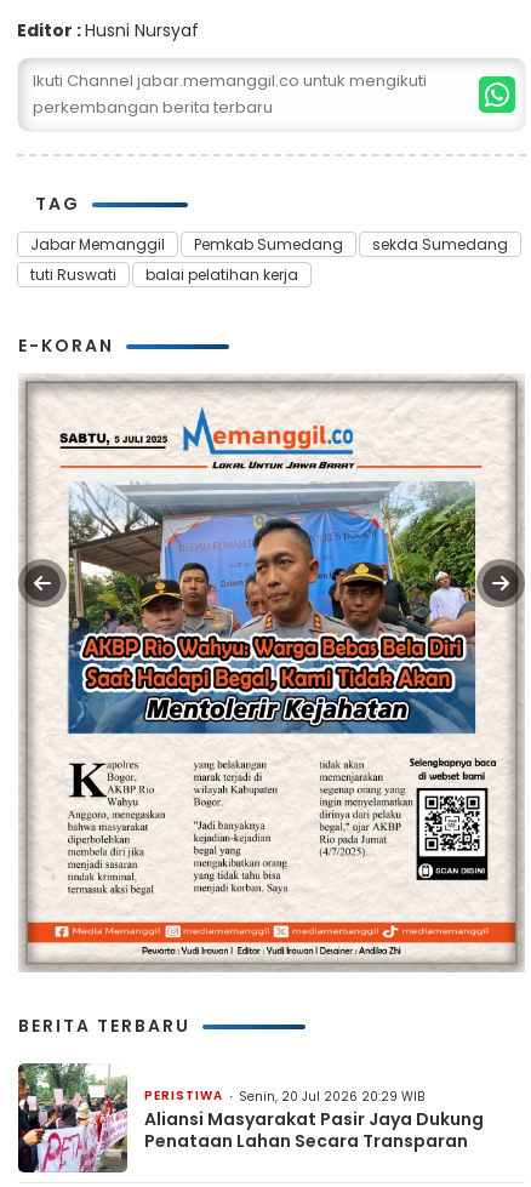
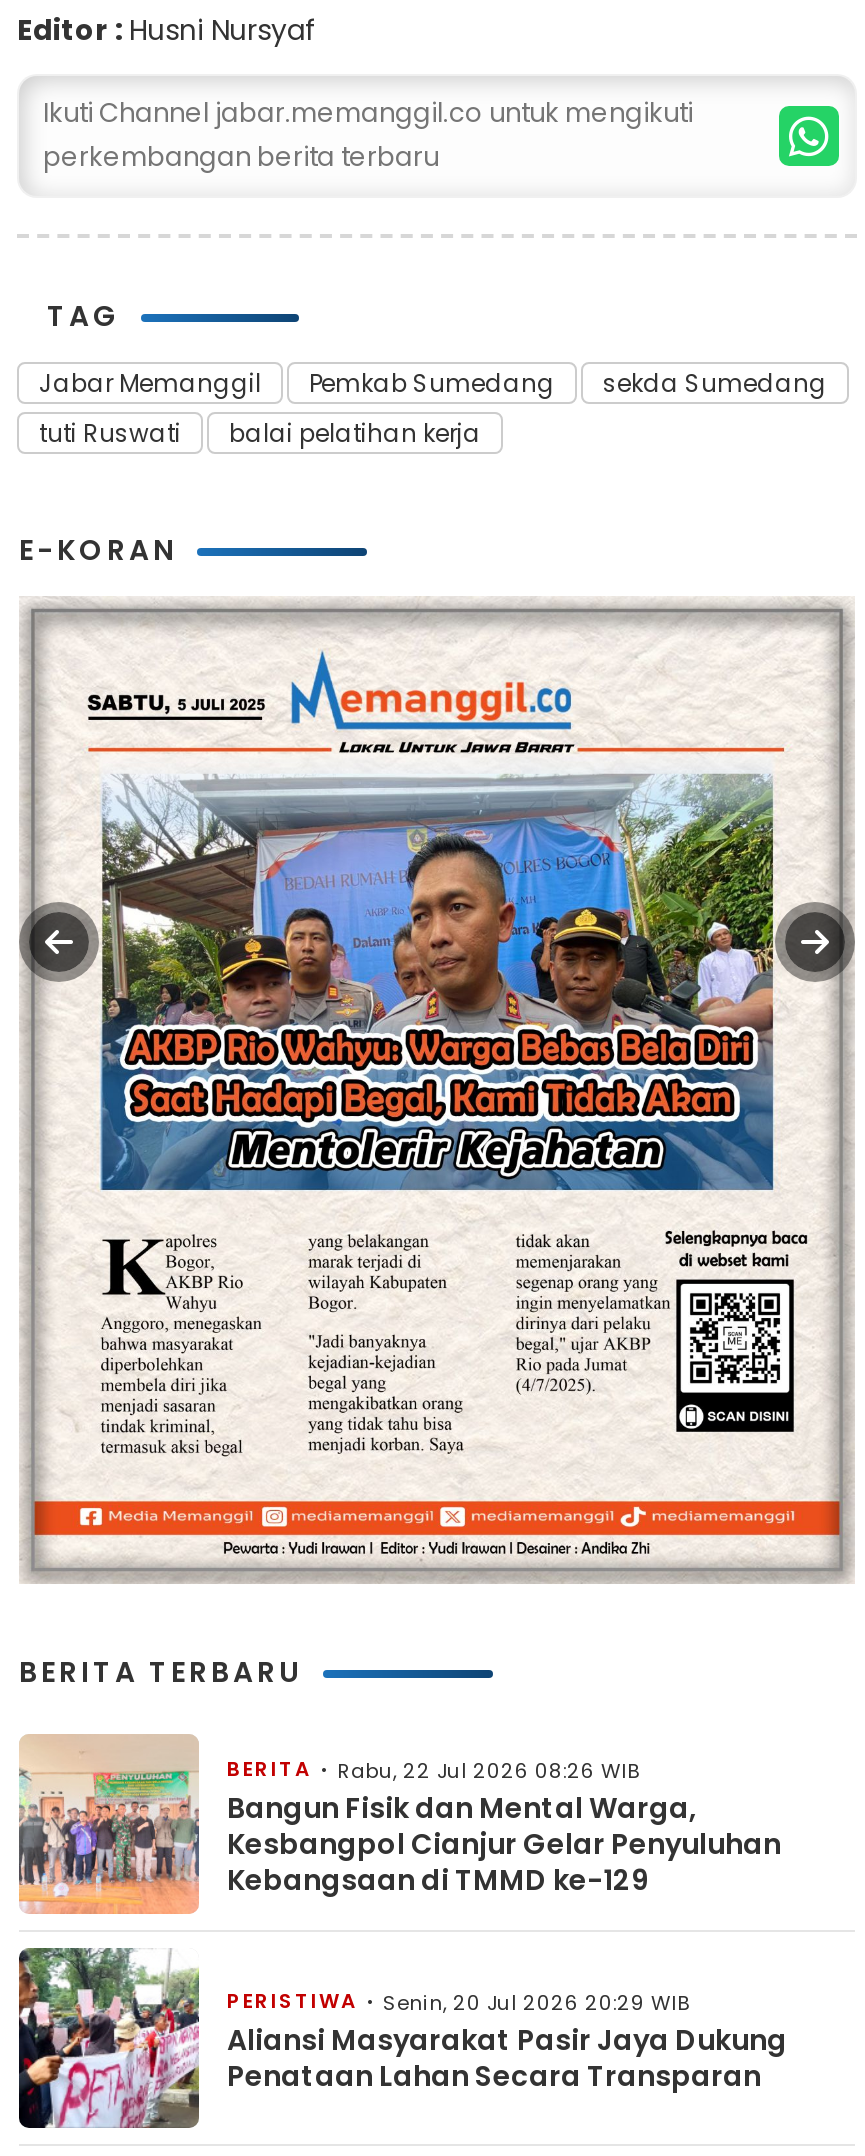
+ [image]
+ BERITA
+ Rabu, 22 Jul 2026 08:26 WIB
+ Bangun Fisik dan Mental Warga,
+ Kesbangpol Cianjur Gelar Penyuluhan
+ Kebangsaan di TMMD ke-129
